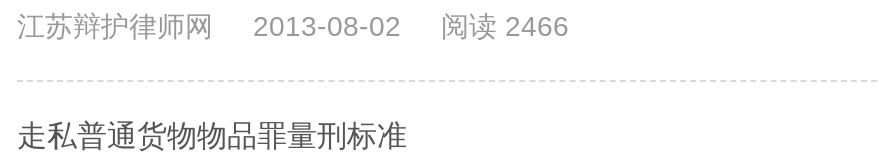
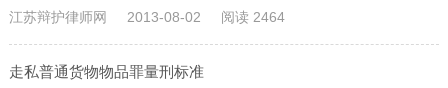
- 江苏辩护律师网 2013-08-02 阅读 2466
+ 江苏辩护律师网 2013-08-02 阅读 2464
